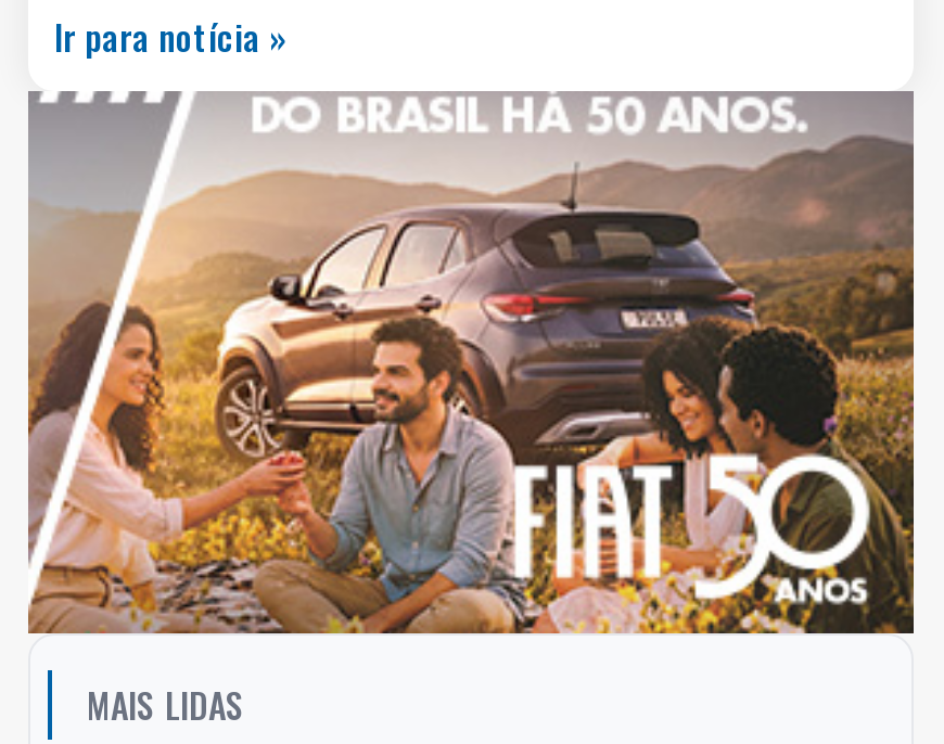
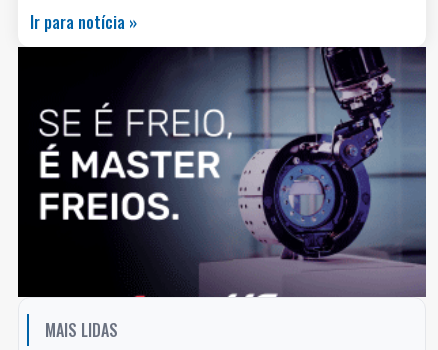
- [image]
+ [image]
